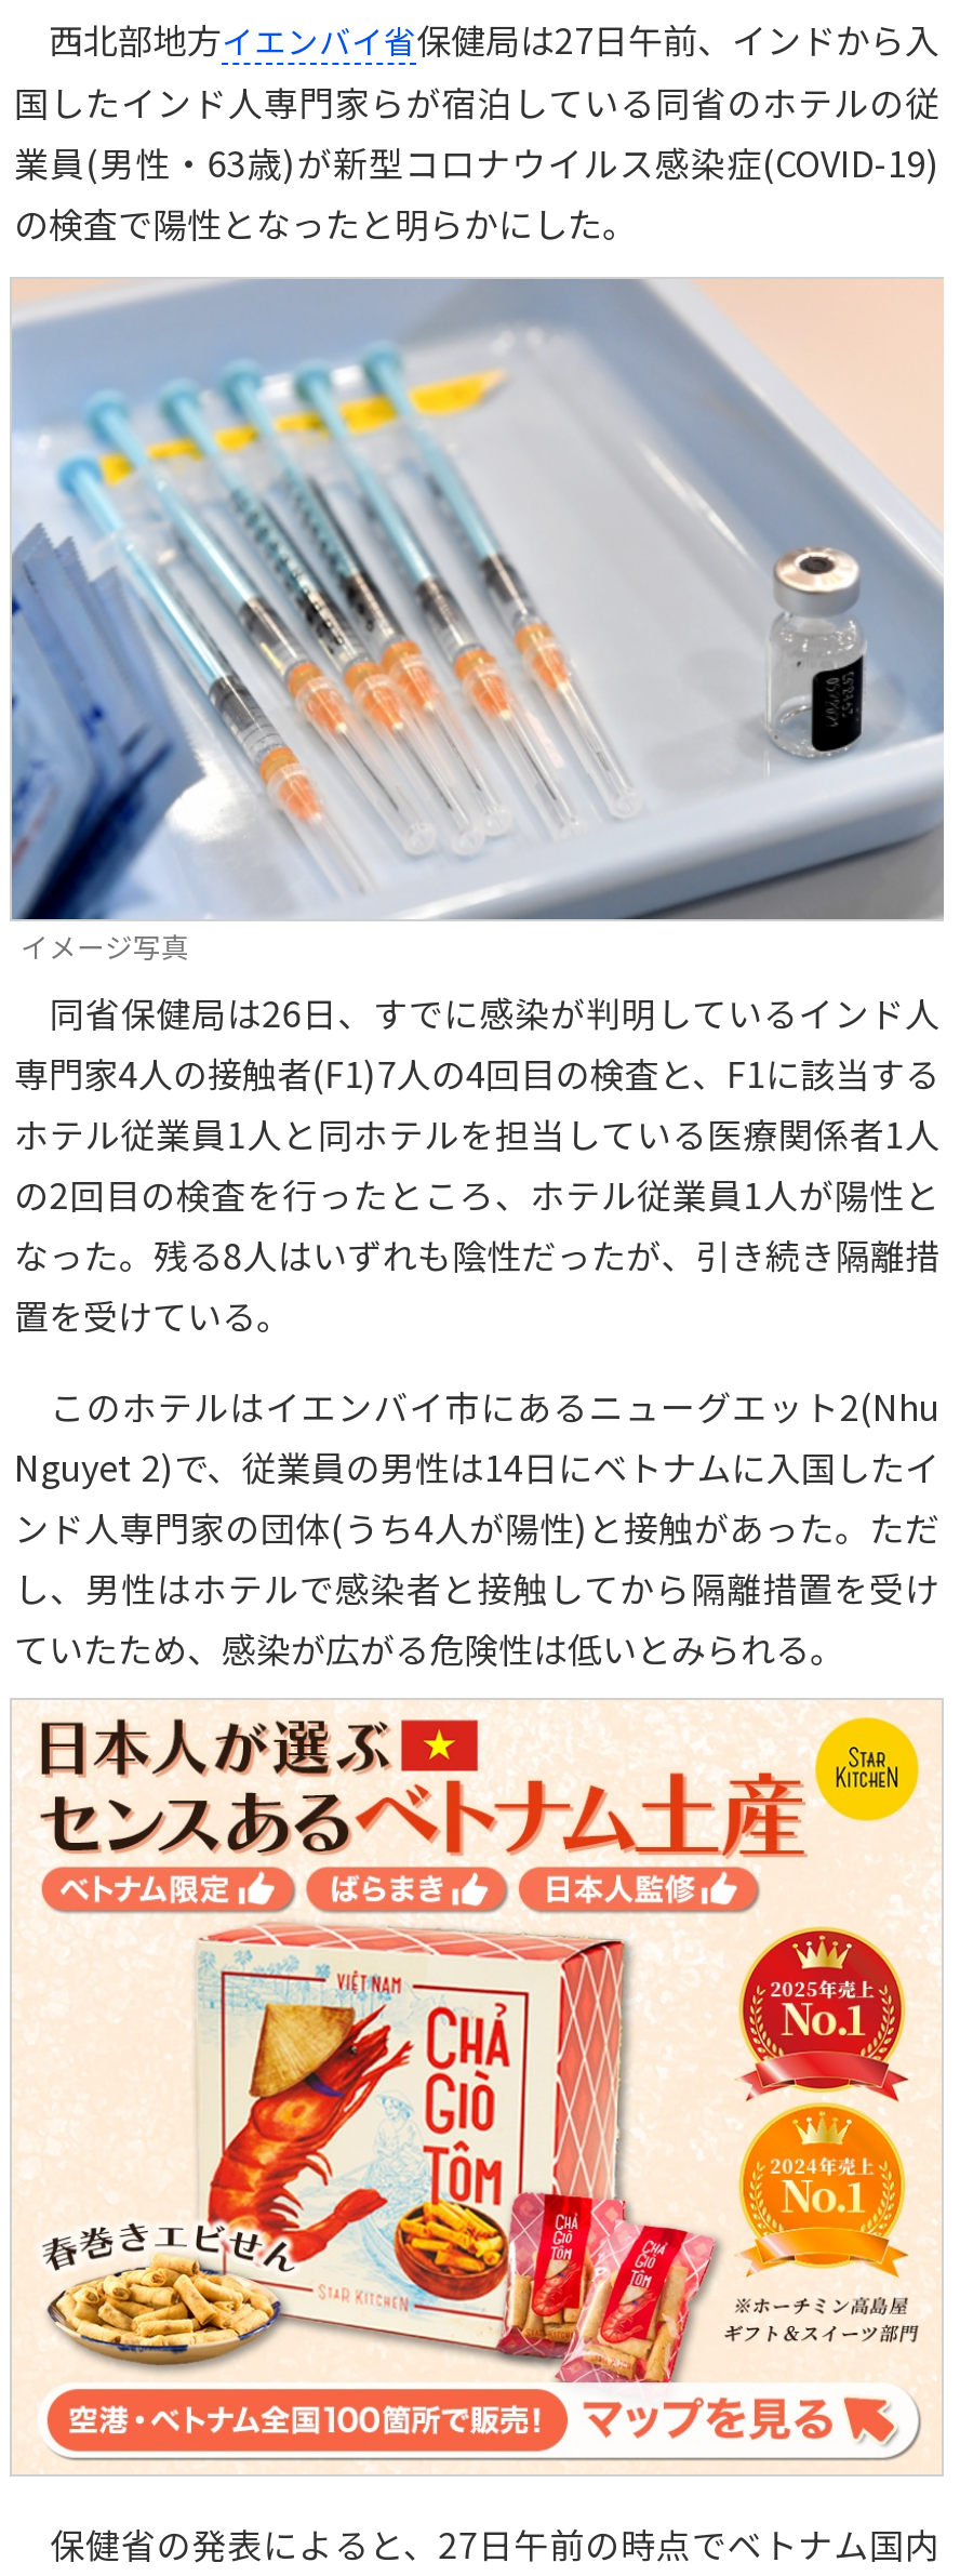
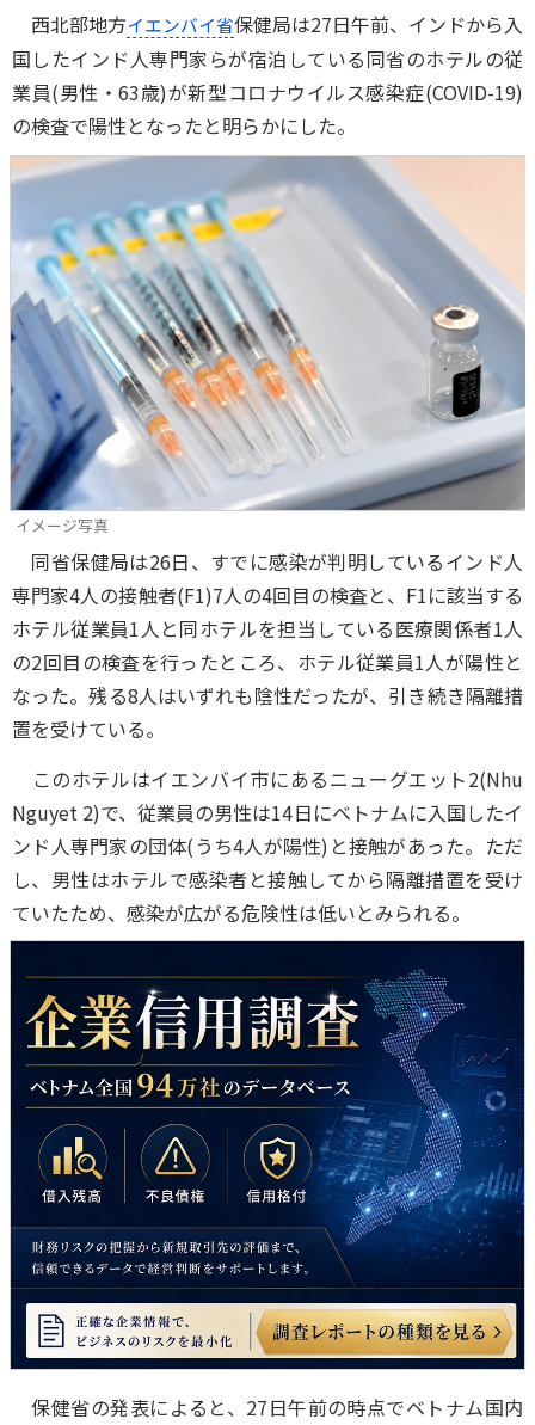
- [image]
+ [image]
